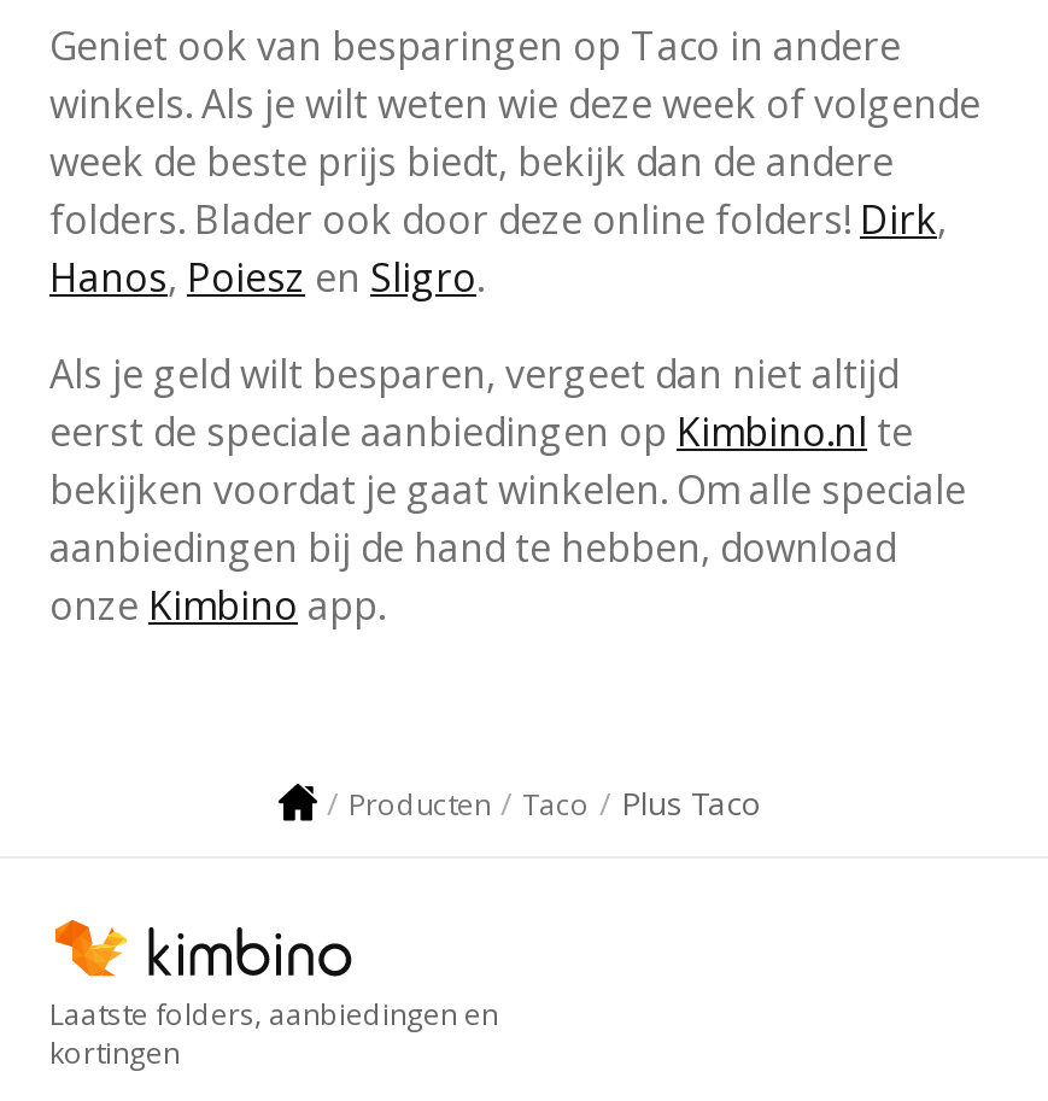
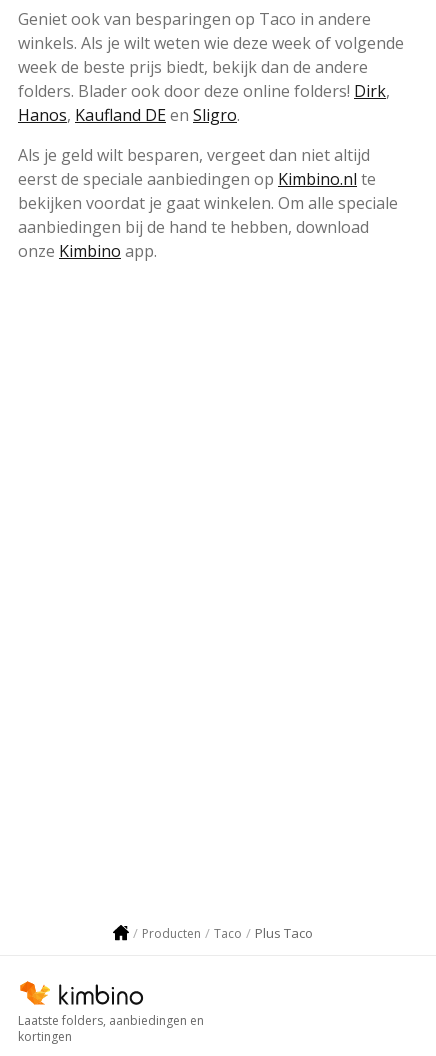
- Hanos, Poiesz en Sligro.
+ Hanos, Kaufland DE en Sligro.
